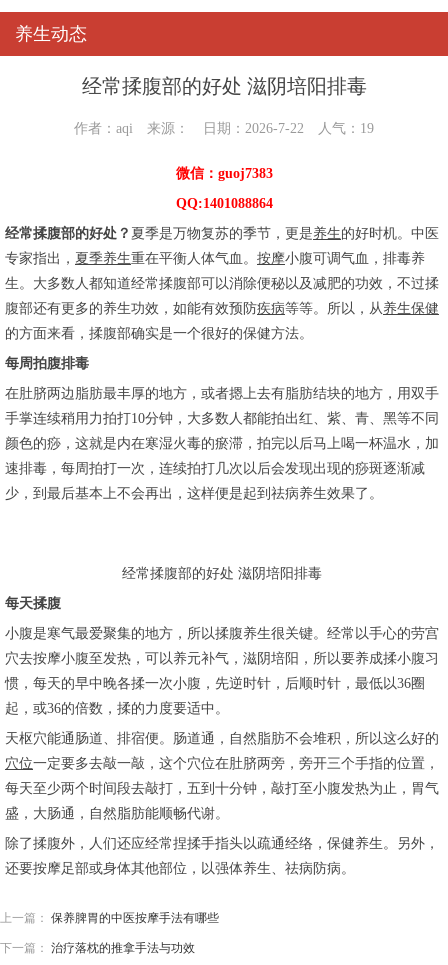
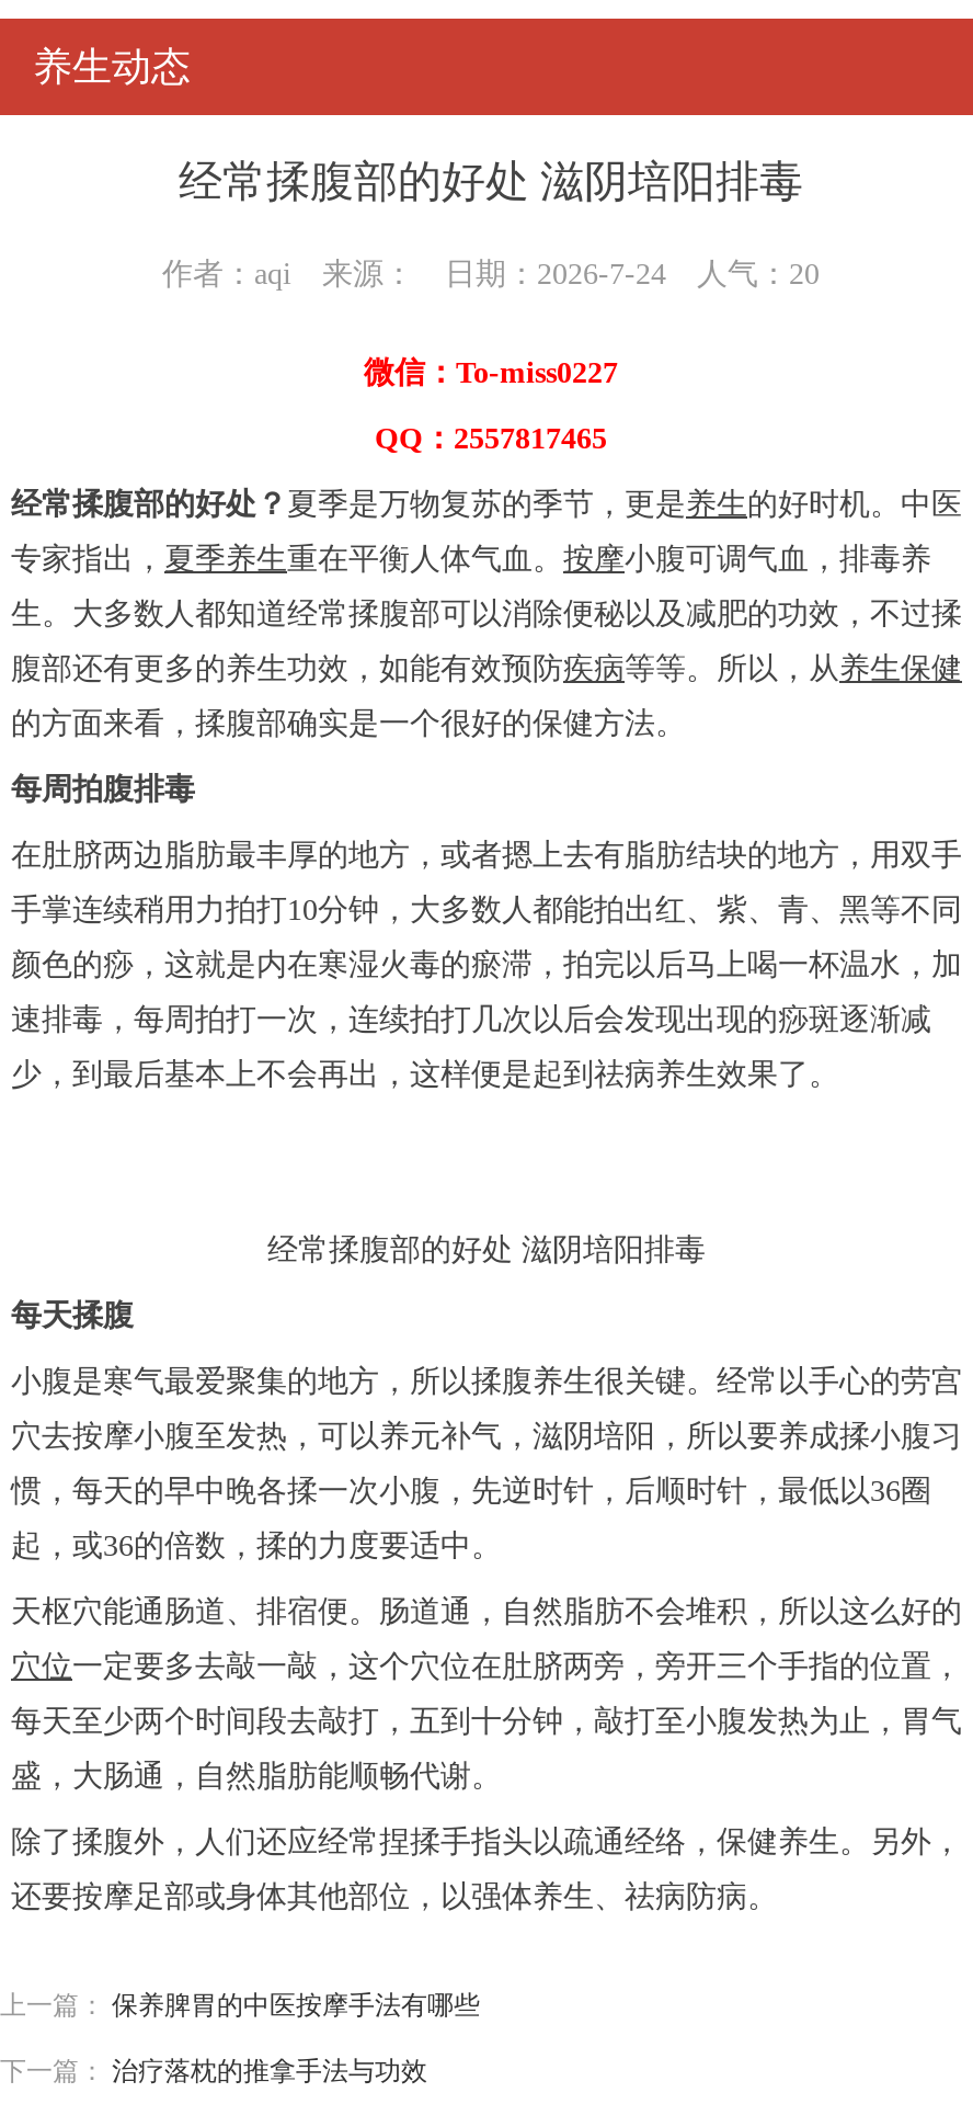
- 作者：aqi 来源： 日期：2026-7-22 人气：19
+ 作者：aqi 来源： 日期：2026-7-24 人气：20

- 微信：guoj7383
+ 微信：To-miss0227

- QQ:1401088864
+ QQ：2557817465
